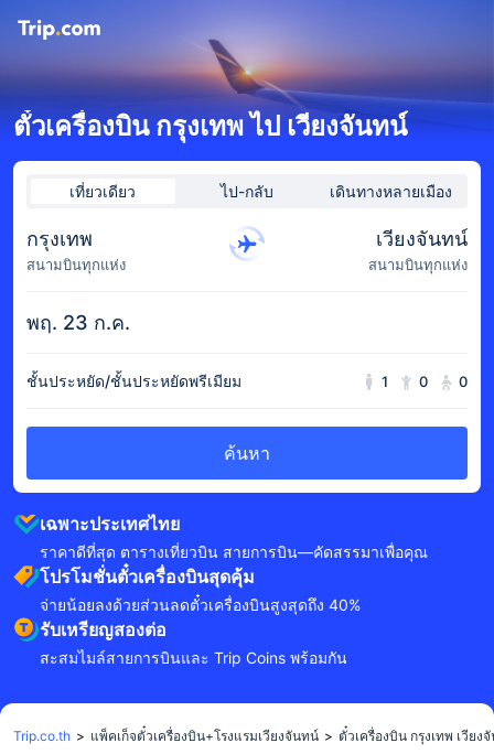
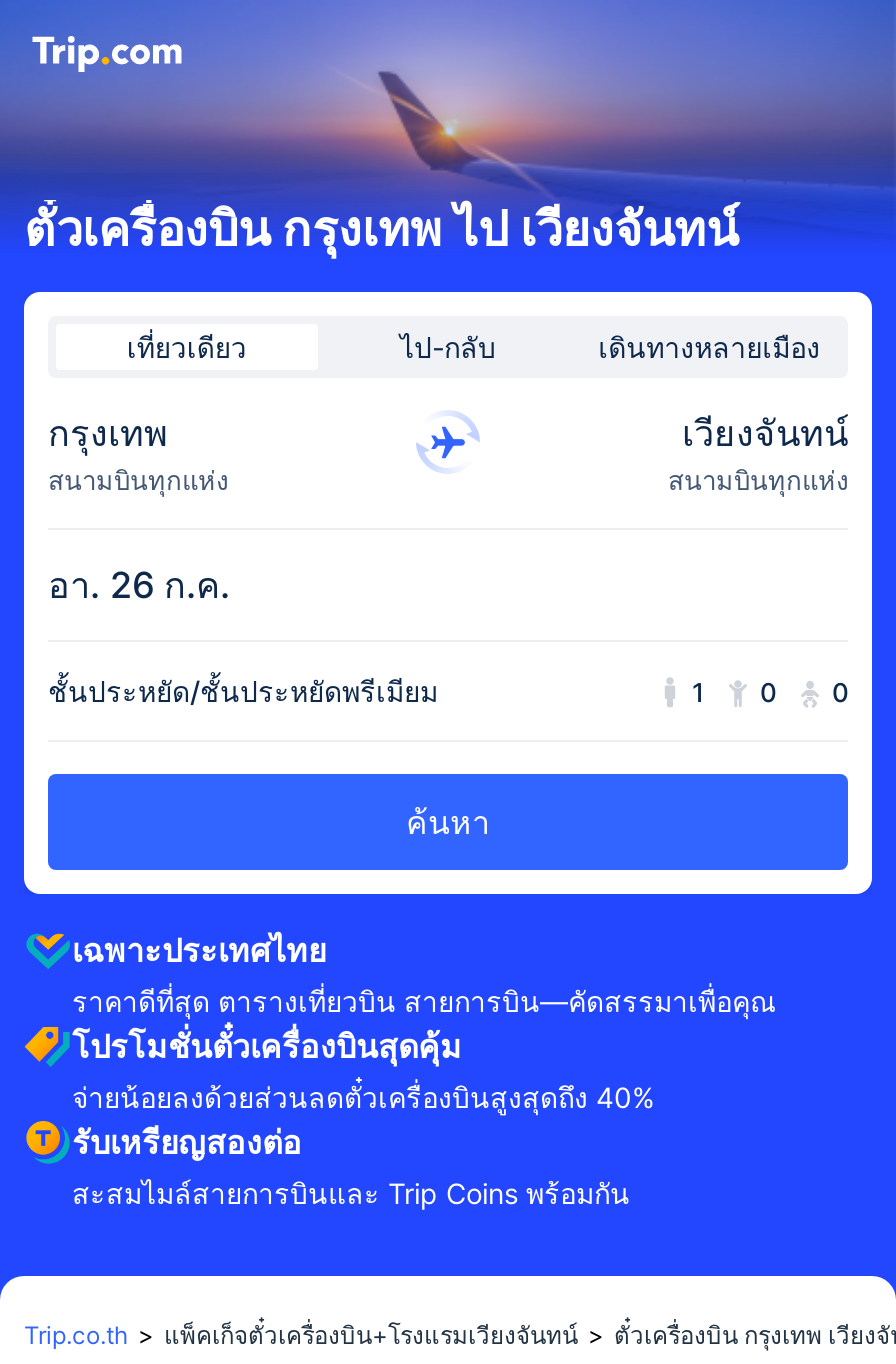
- พฤ. 23 ก.ค.
+ อา. 26 ก.ค.
